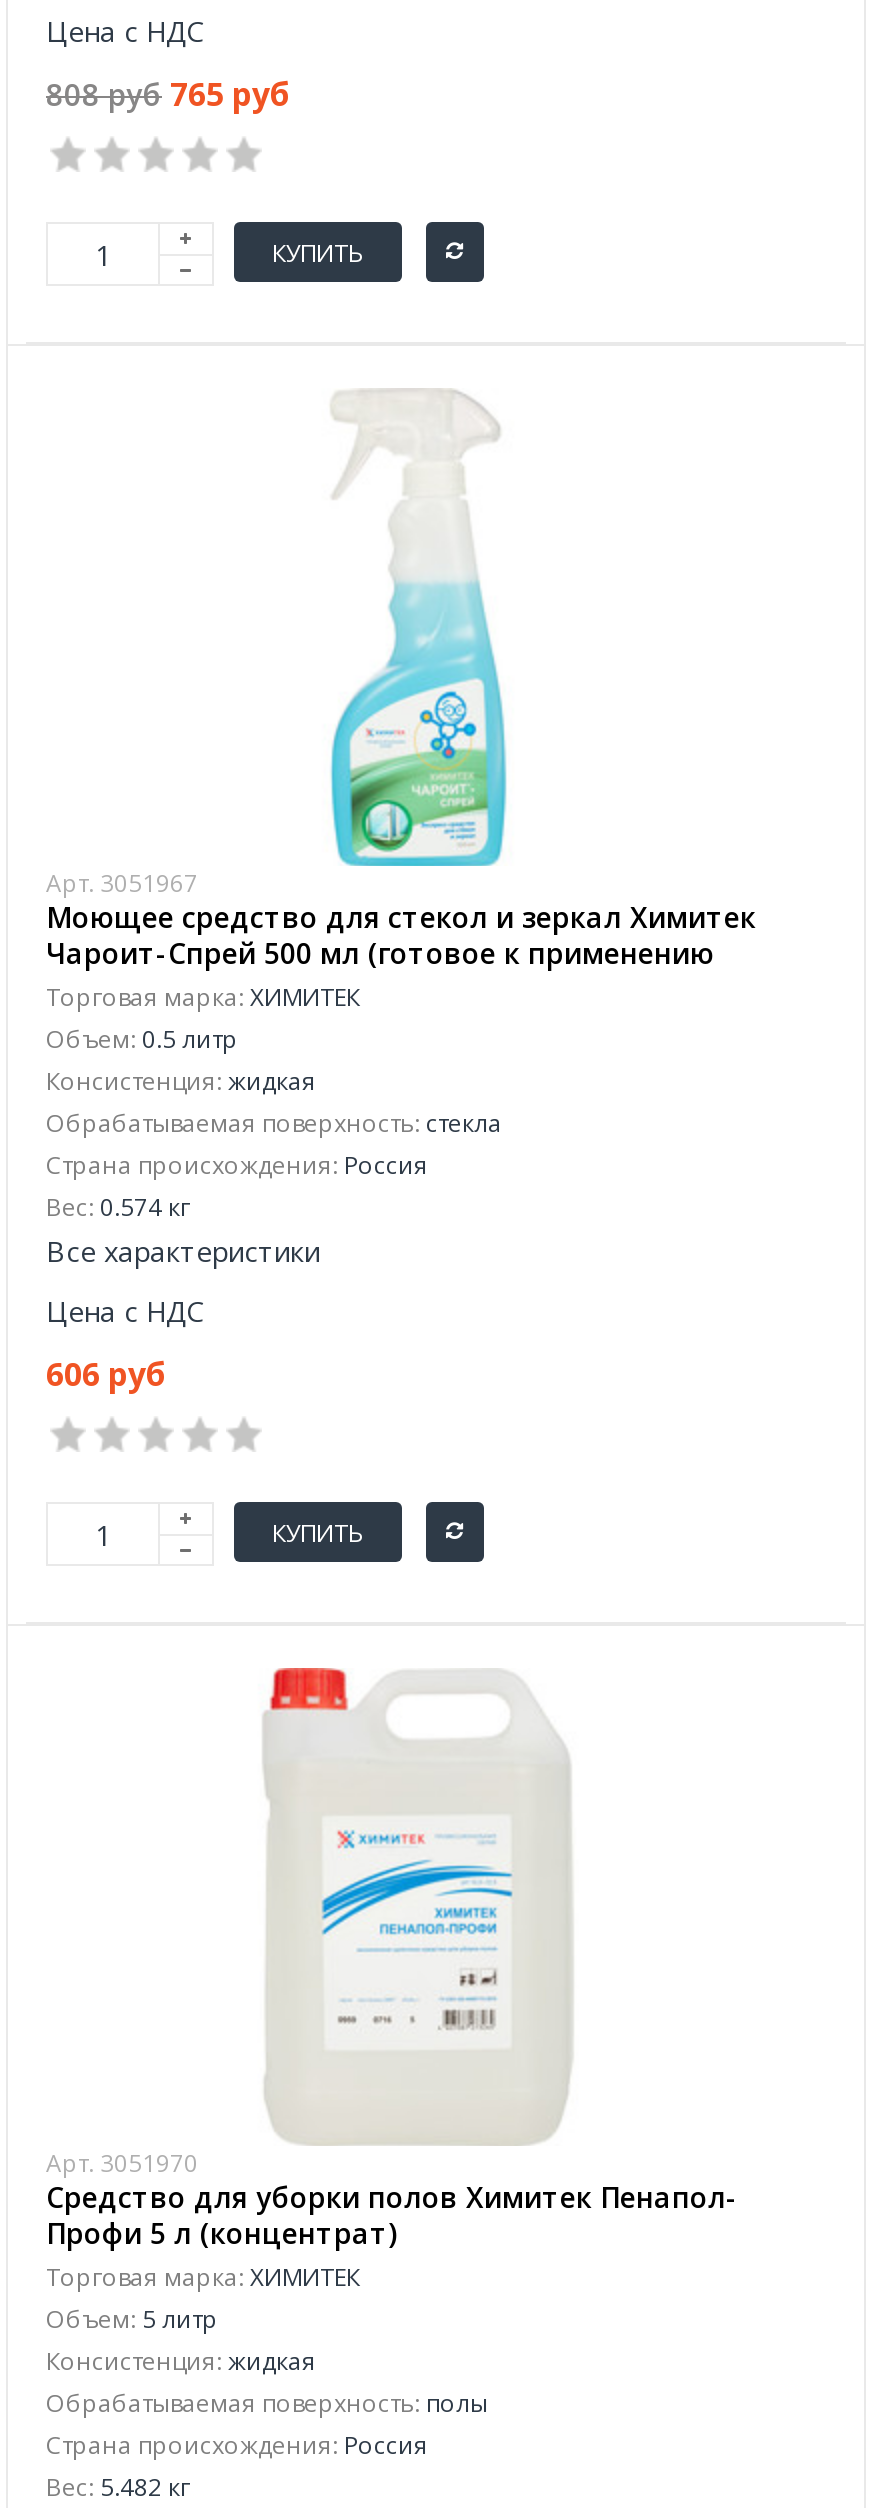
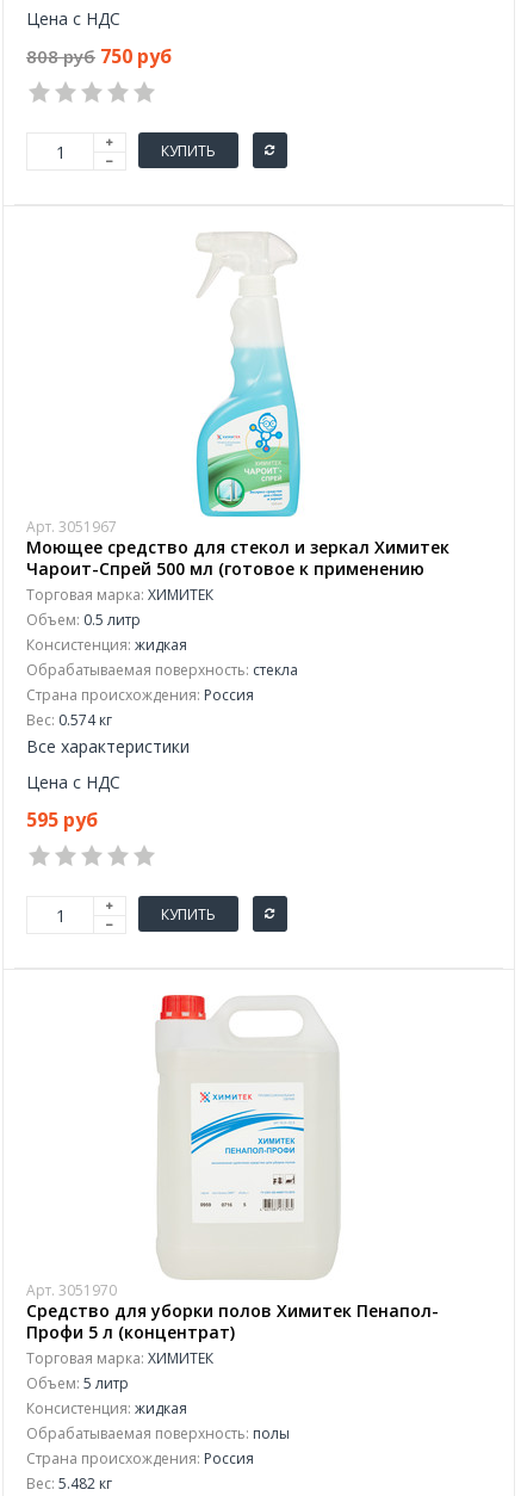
- 808 руб 765 руб
+ 808 руб 750 руб

- 606 руб
+ 595 руб
